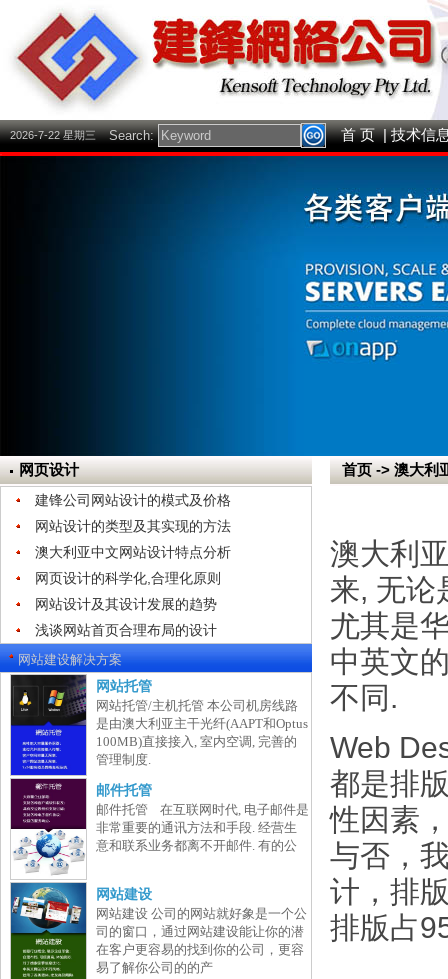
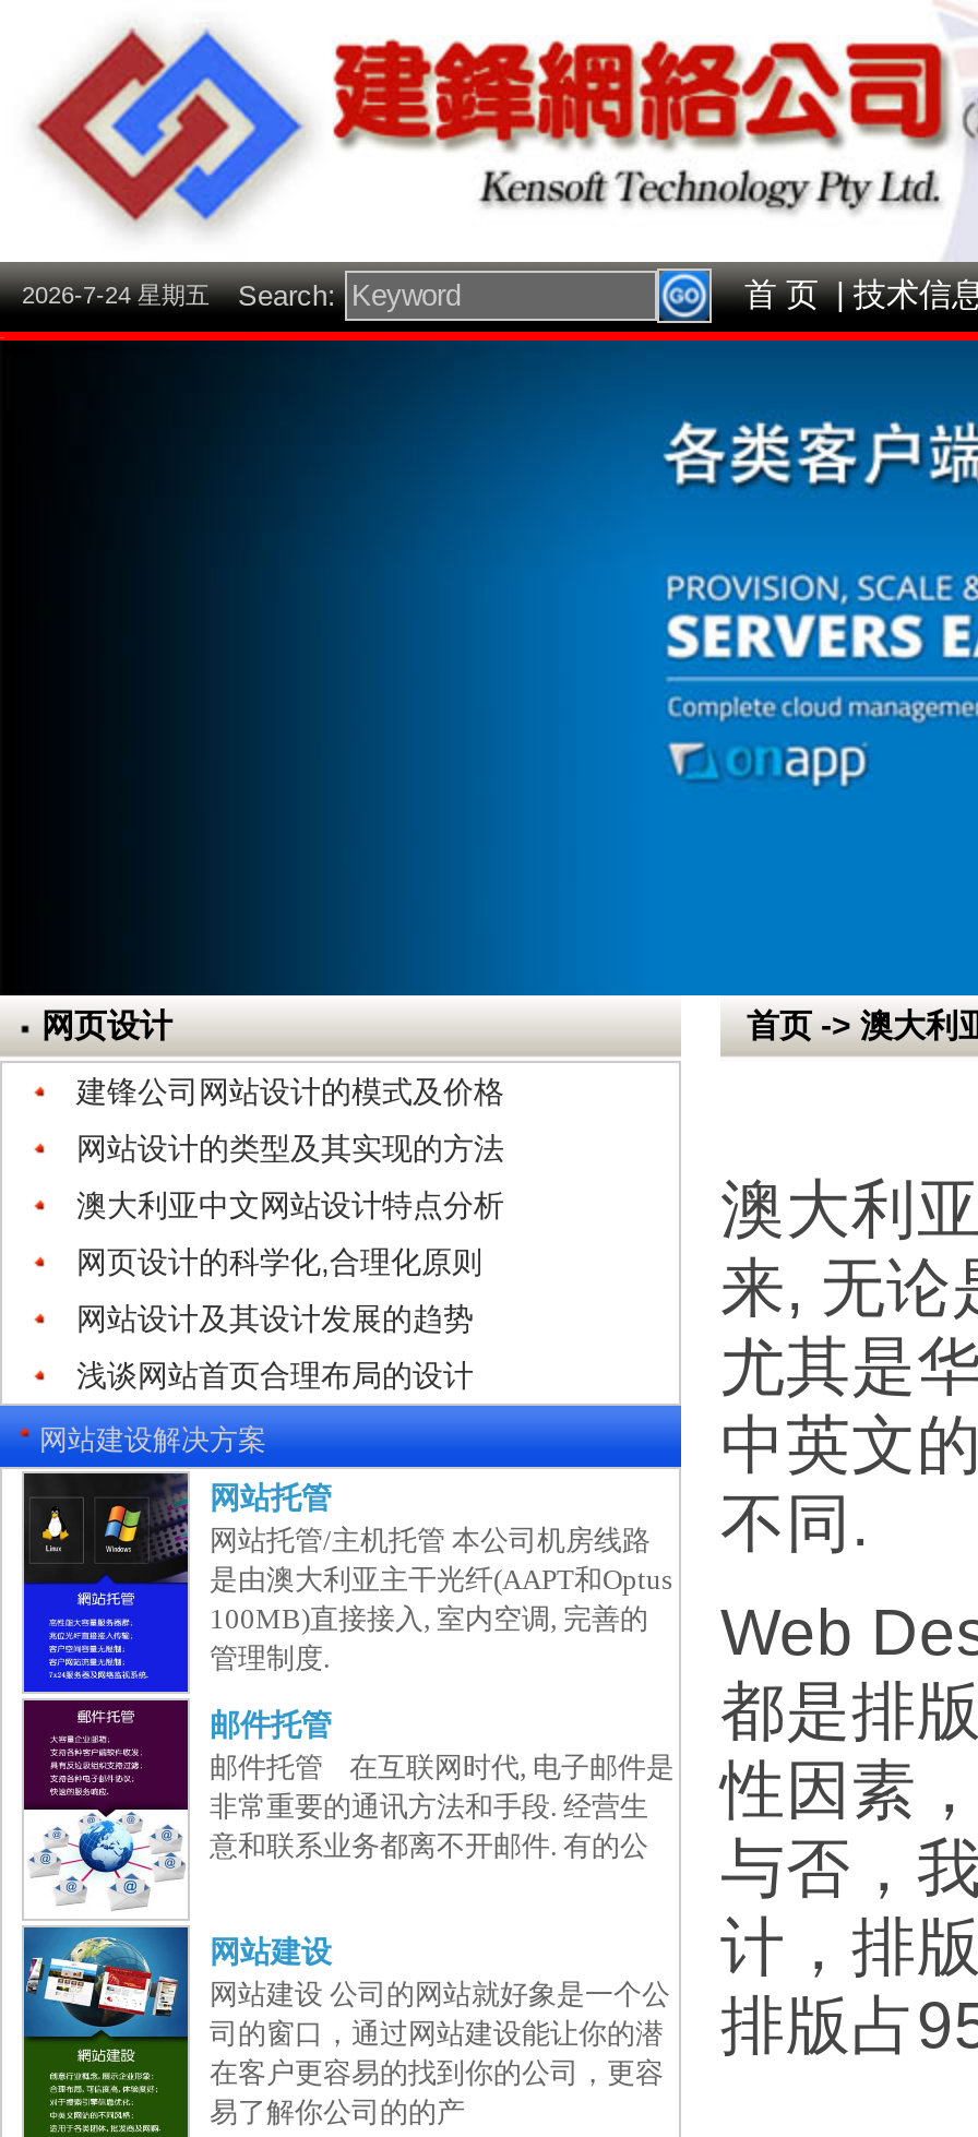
- 2026-7-22 星期三 Search:
+ 2026-7-24 星期五 Search:
